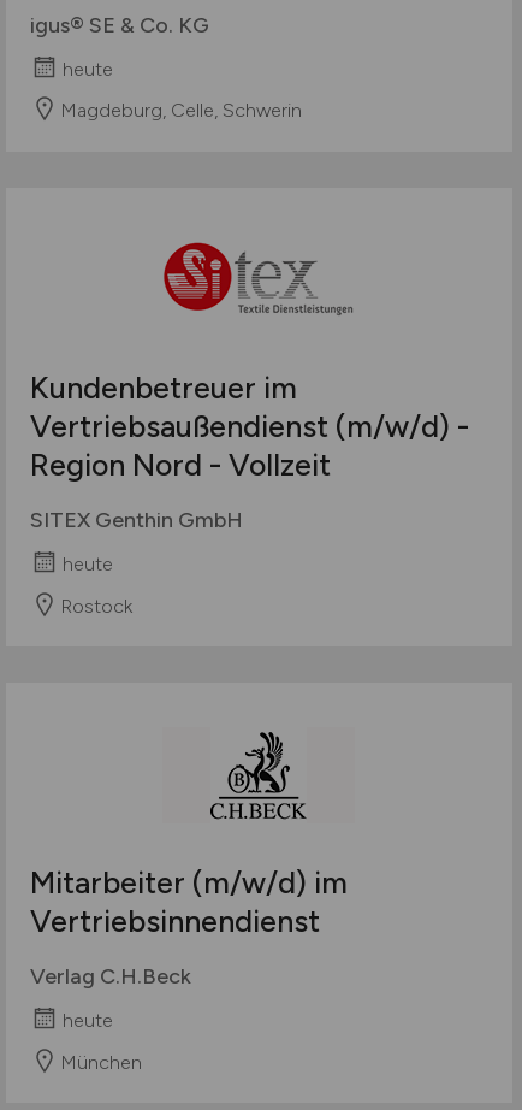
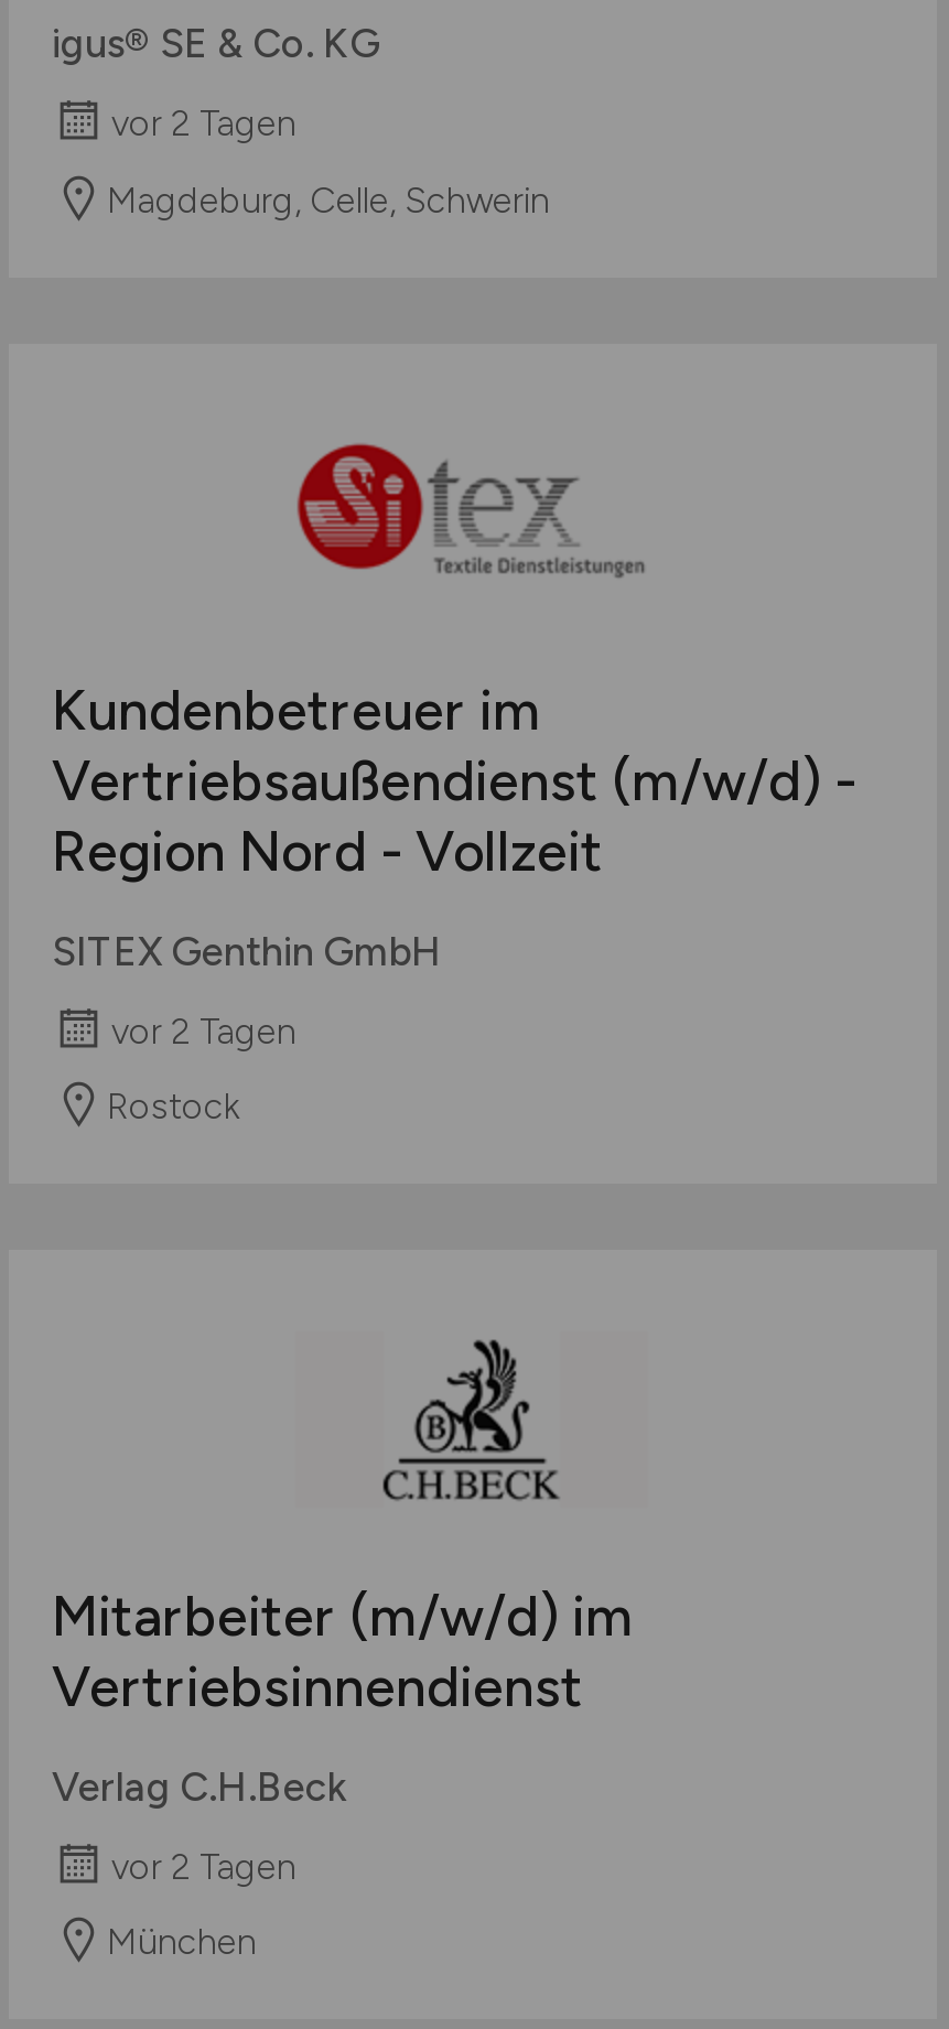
- heute
+ vor 2 Tagen

- heute
+ vor 2 Tagen

- heute
+ vor 2 Tagen
